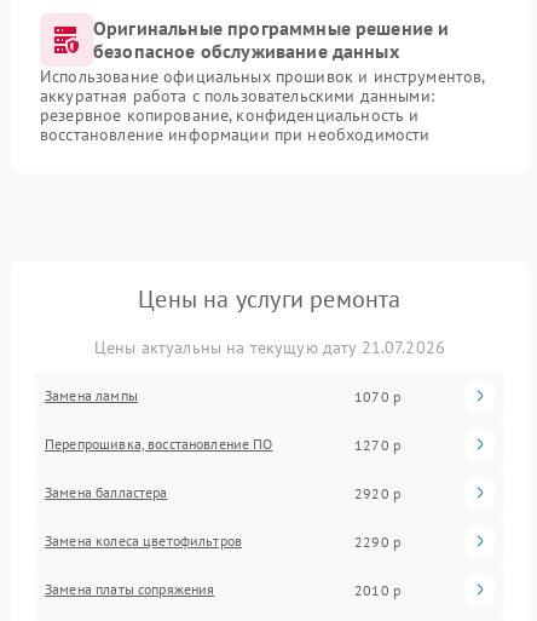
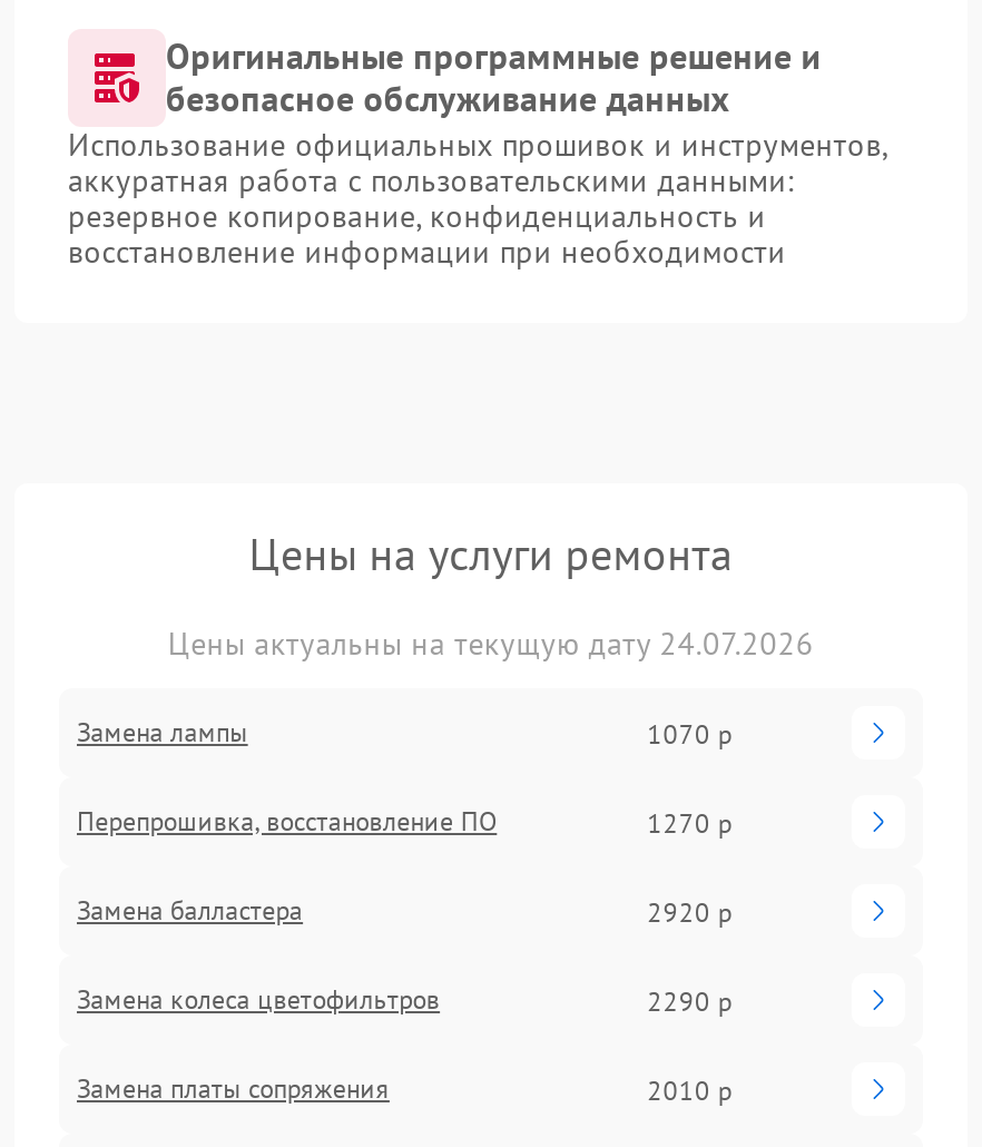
- Цены актуальны на текущую дату 21.07.2026
+ Цены актуальны на текущую дату 24.07.2026
